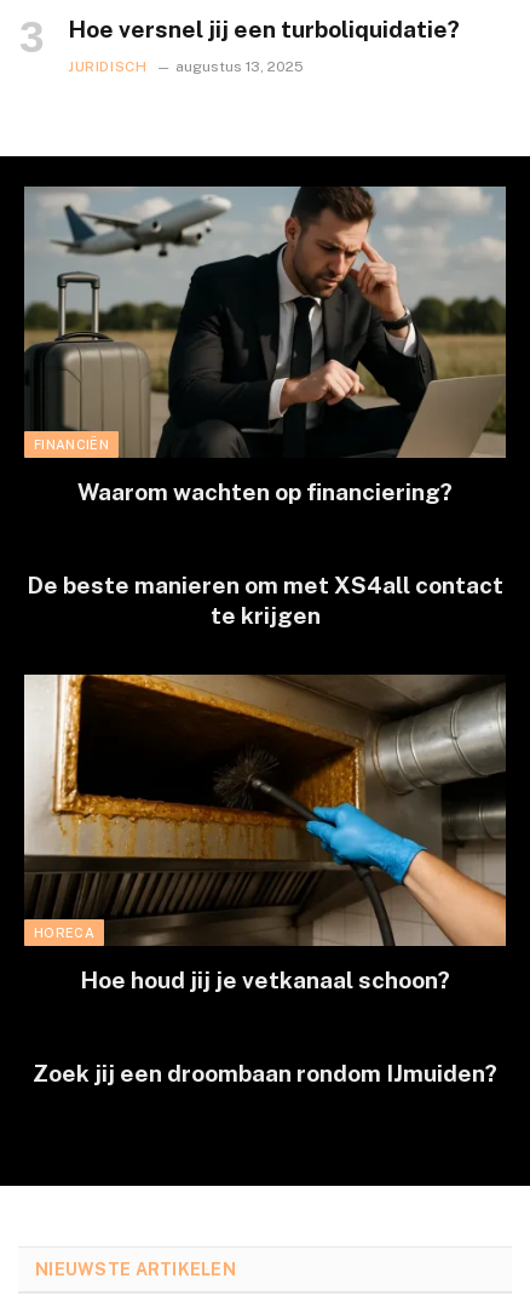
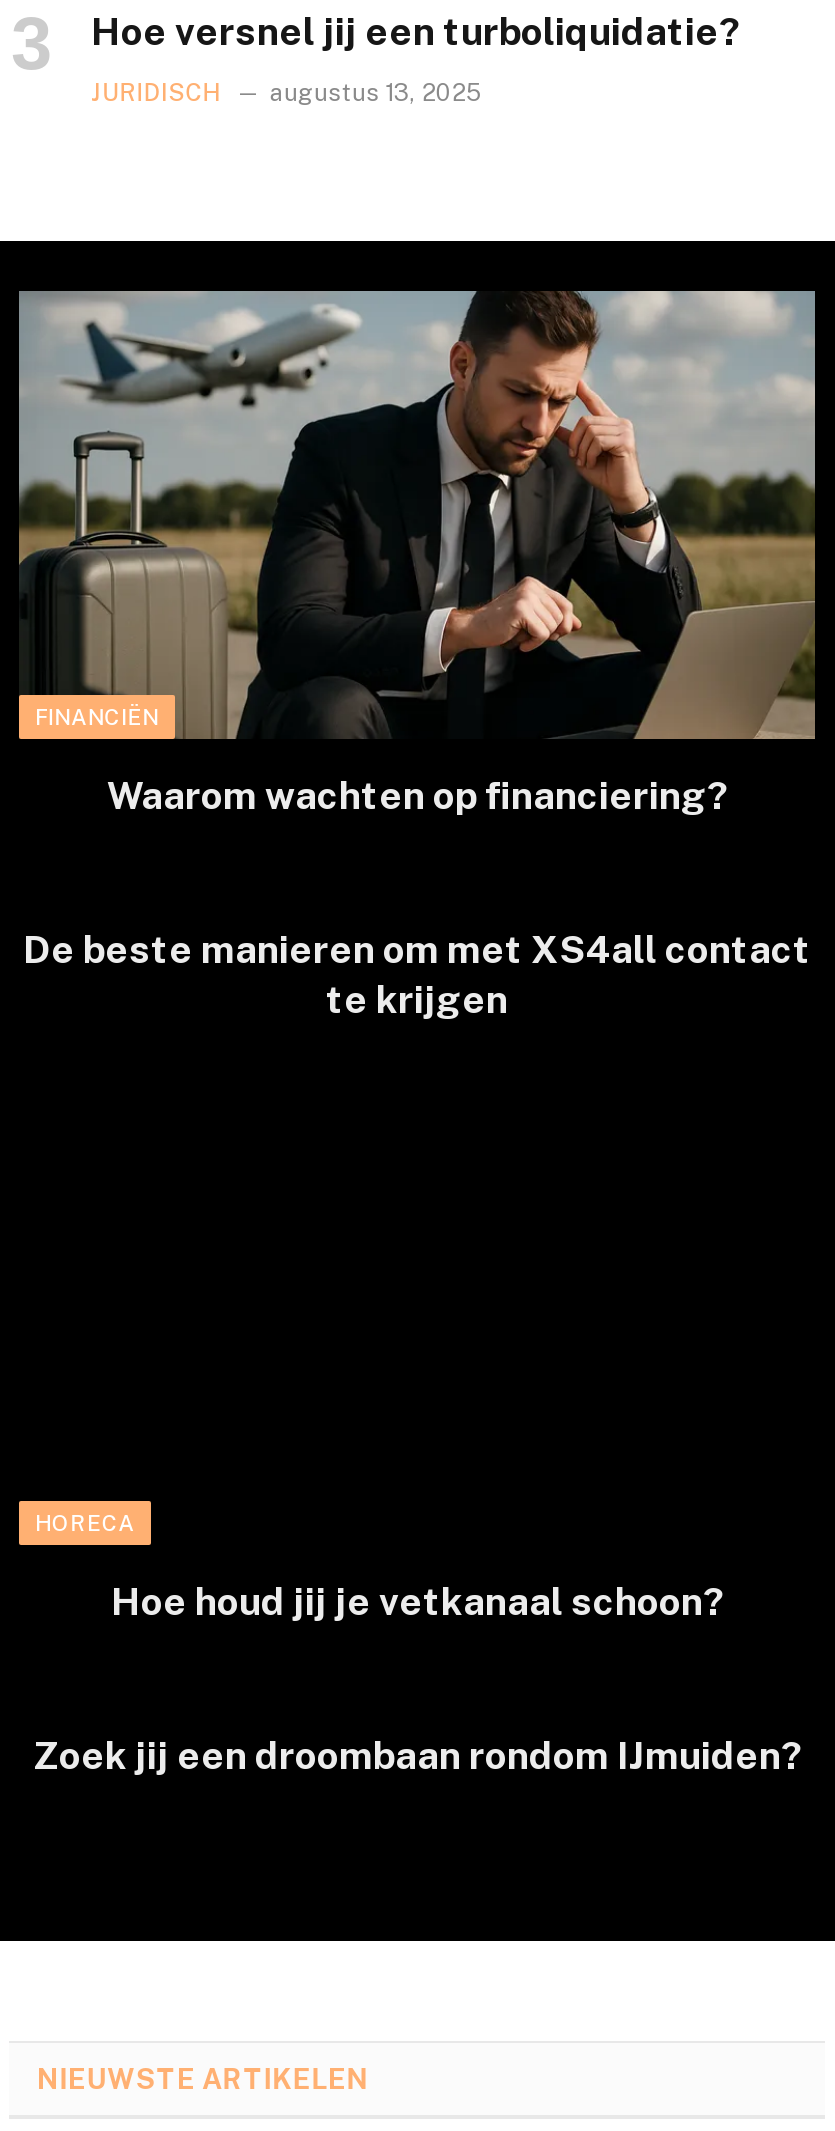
- [image]
